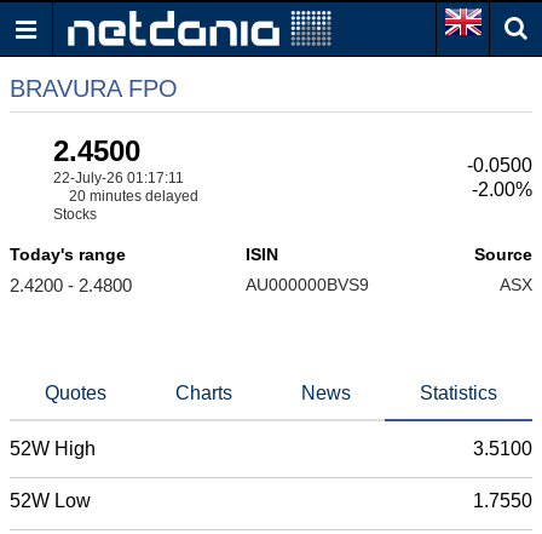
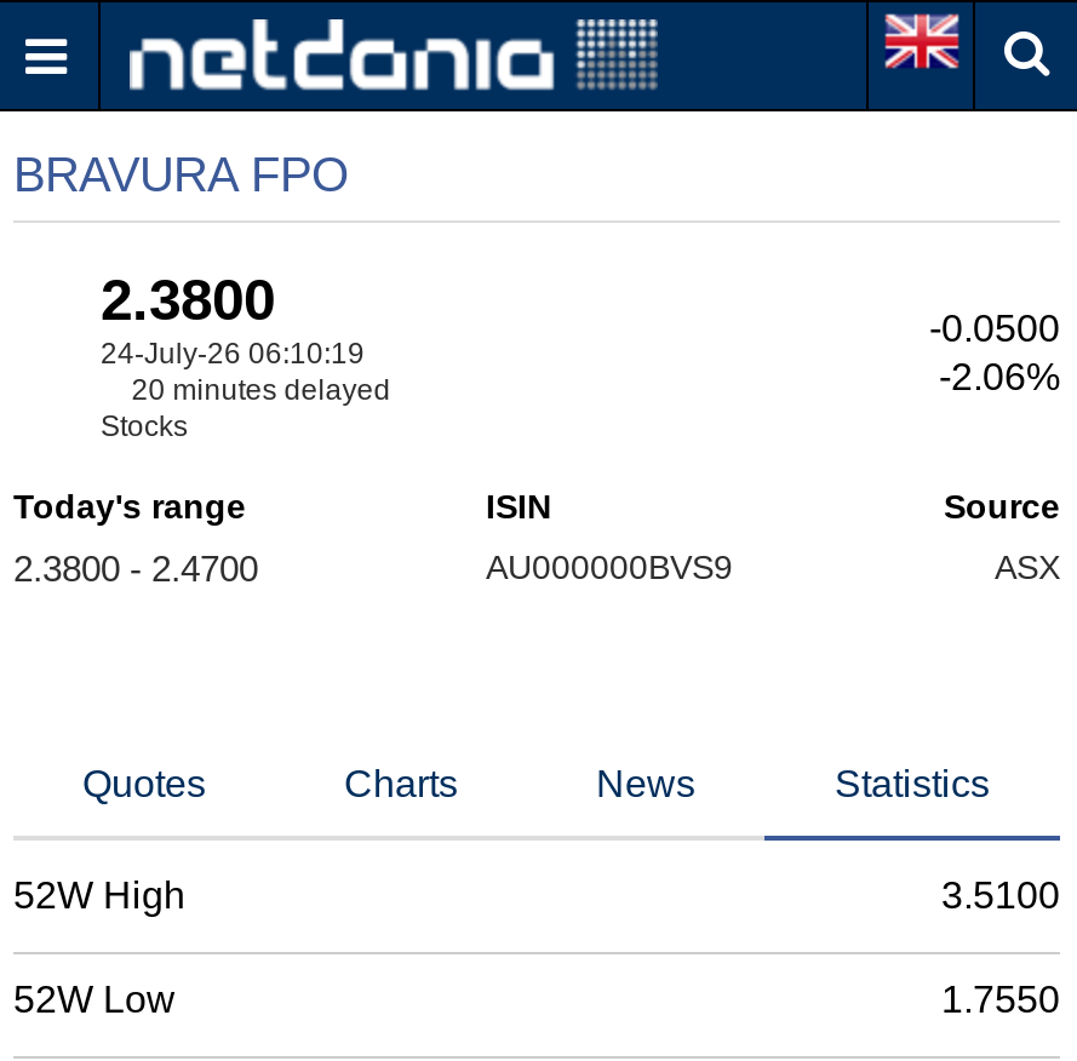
- 2.4500
- 22-July-26 01:17:11
+ 2.3800
+ 24-July-26 06:10:19

- -2.00%
+ -2.06%

- 2.4200 - 2.4800
+ 2.3800 - 2.4700
